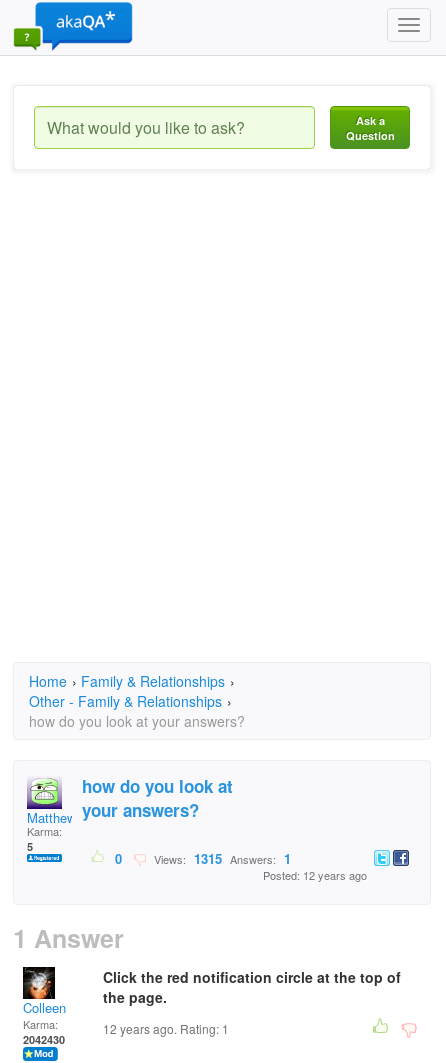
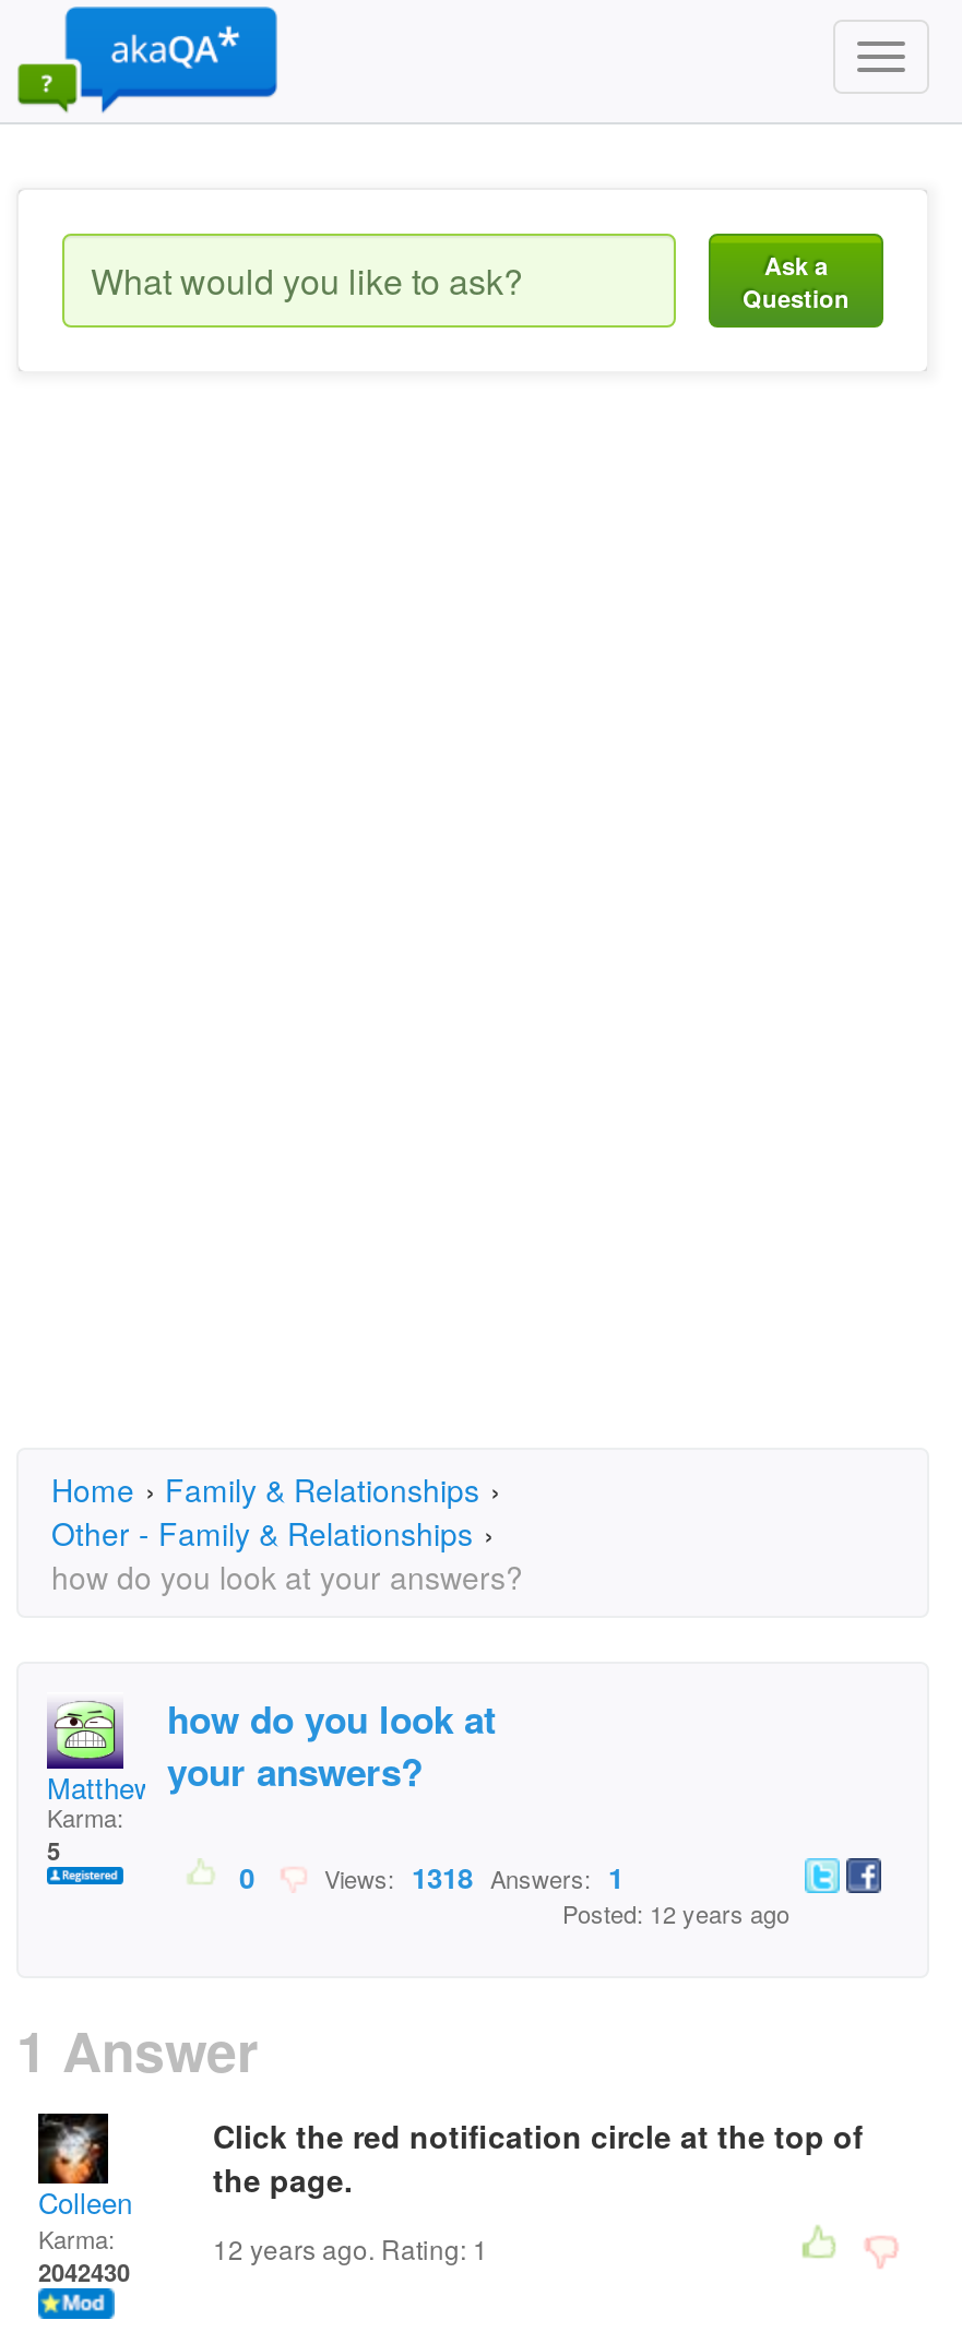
- Views: 1315 Answers: 1
+ Views: 1318 Answers: 1
